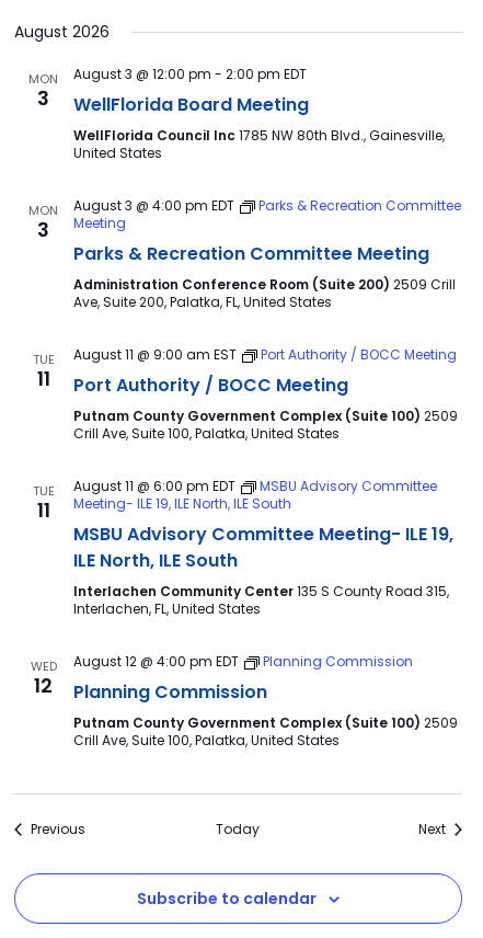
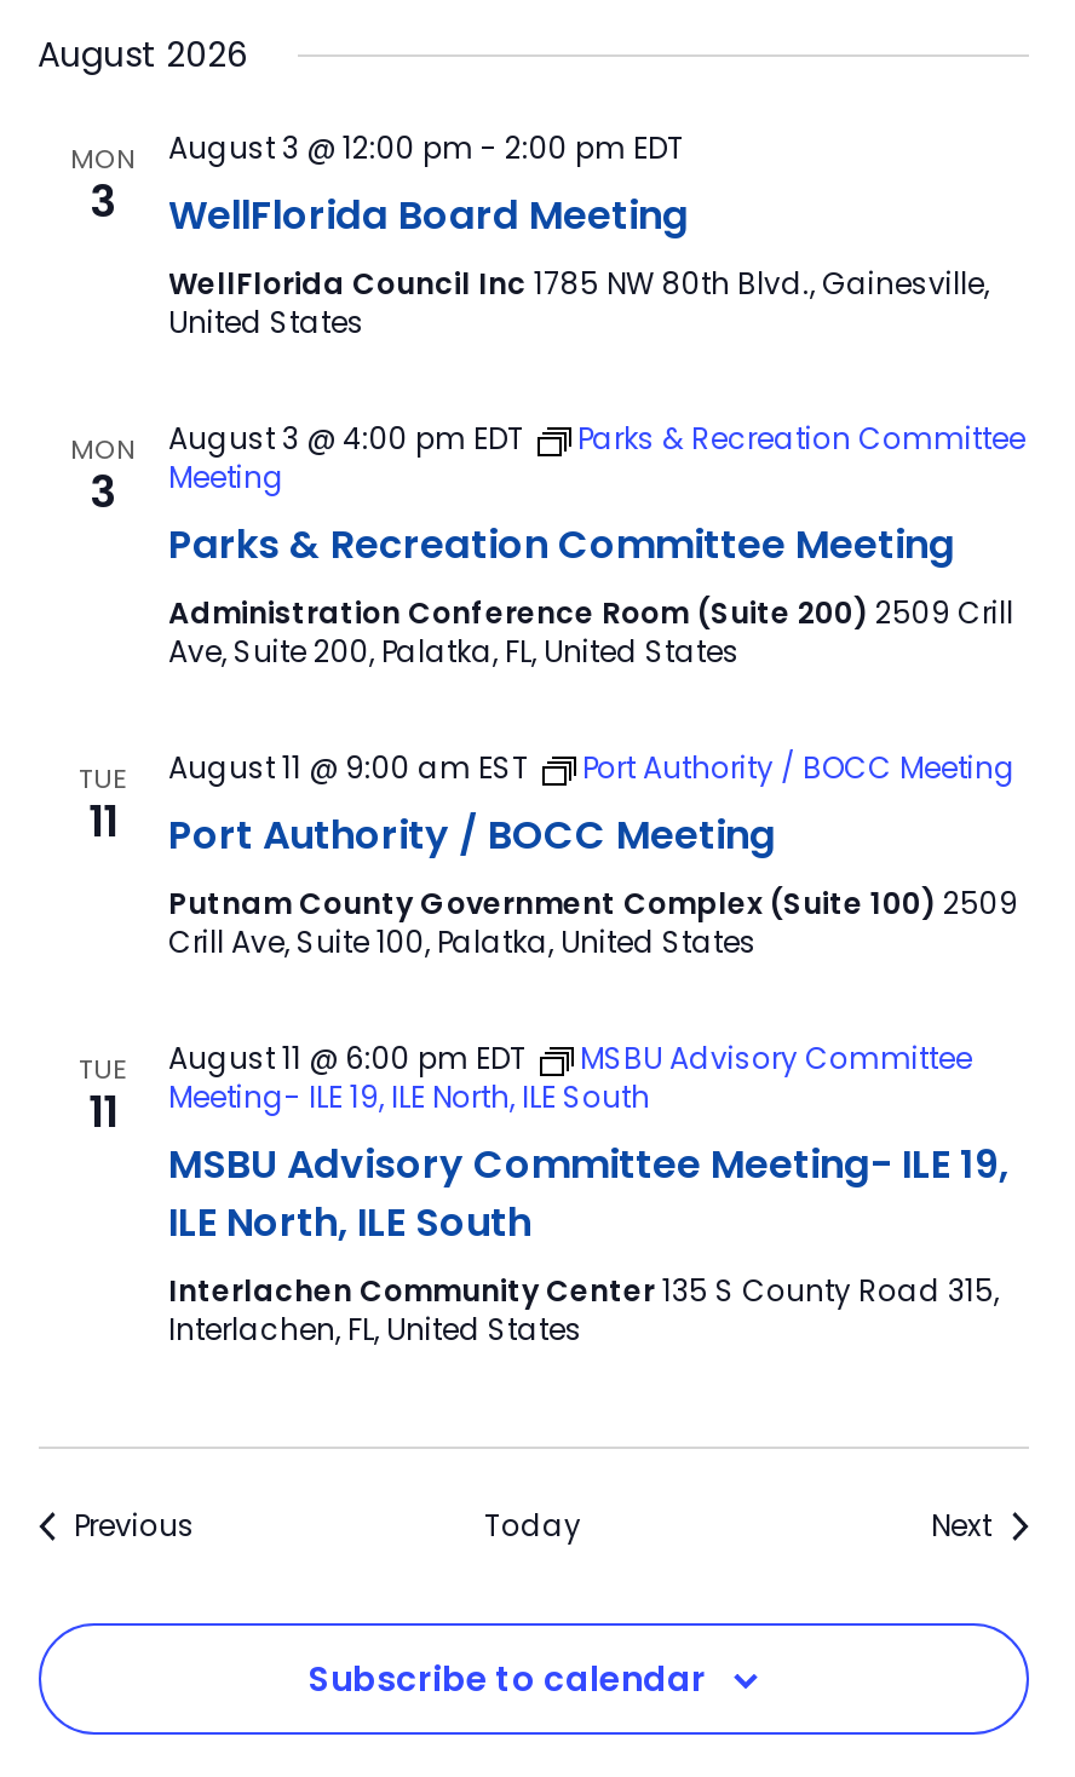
- WED
- 12

- August 12 @ 4:00 pm EDT
- Planning Commission
- Planning Commission
- Putnam County Government Complex (Suite 100) 2509
- Crill Ave, Suite 100, Palatka, United States
